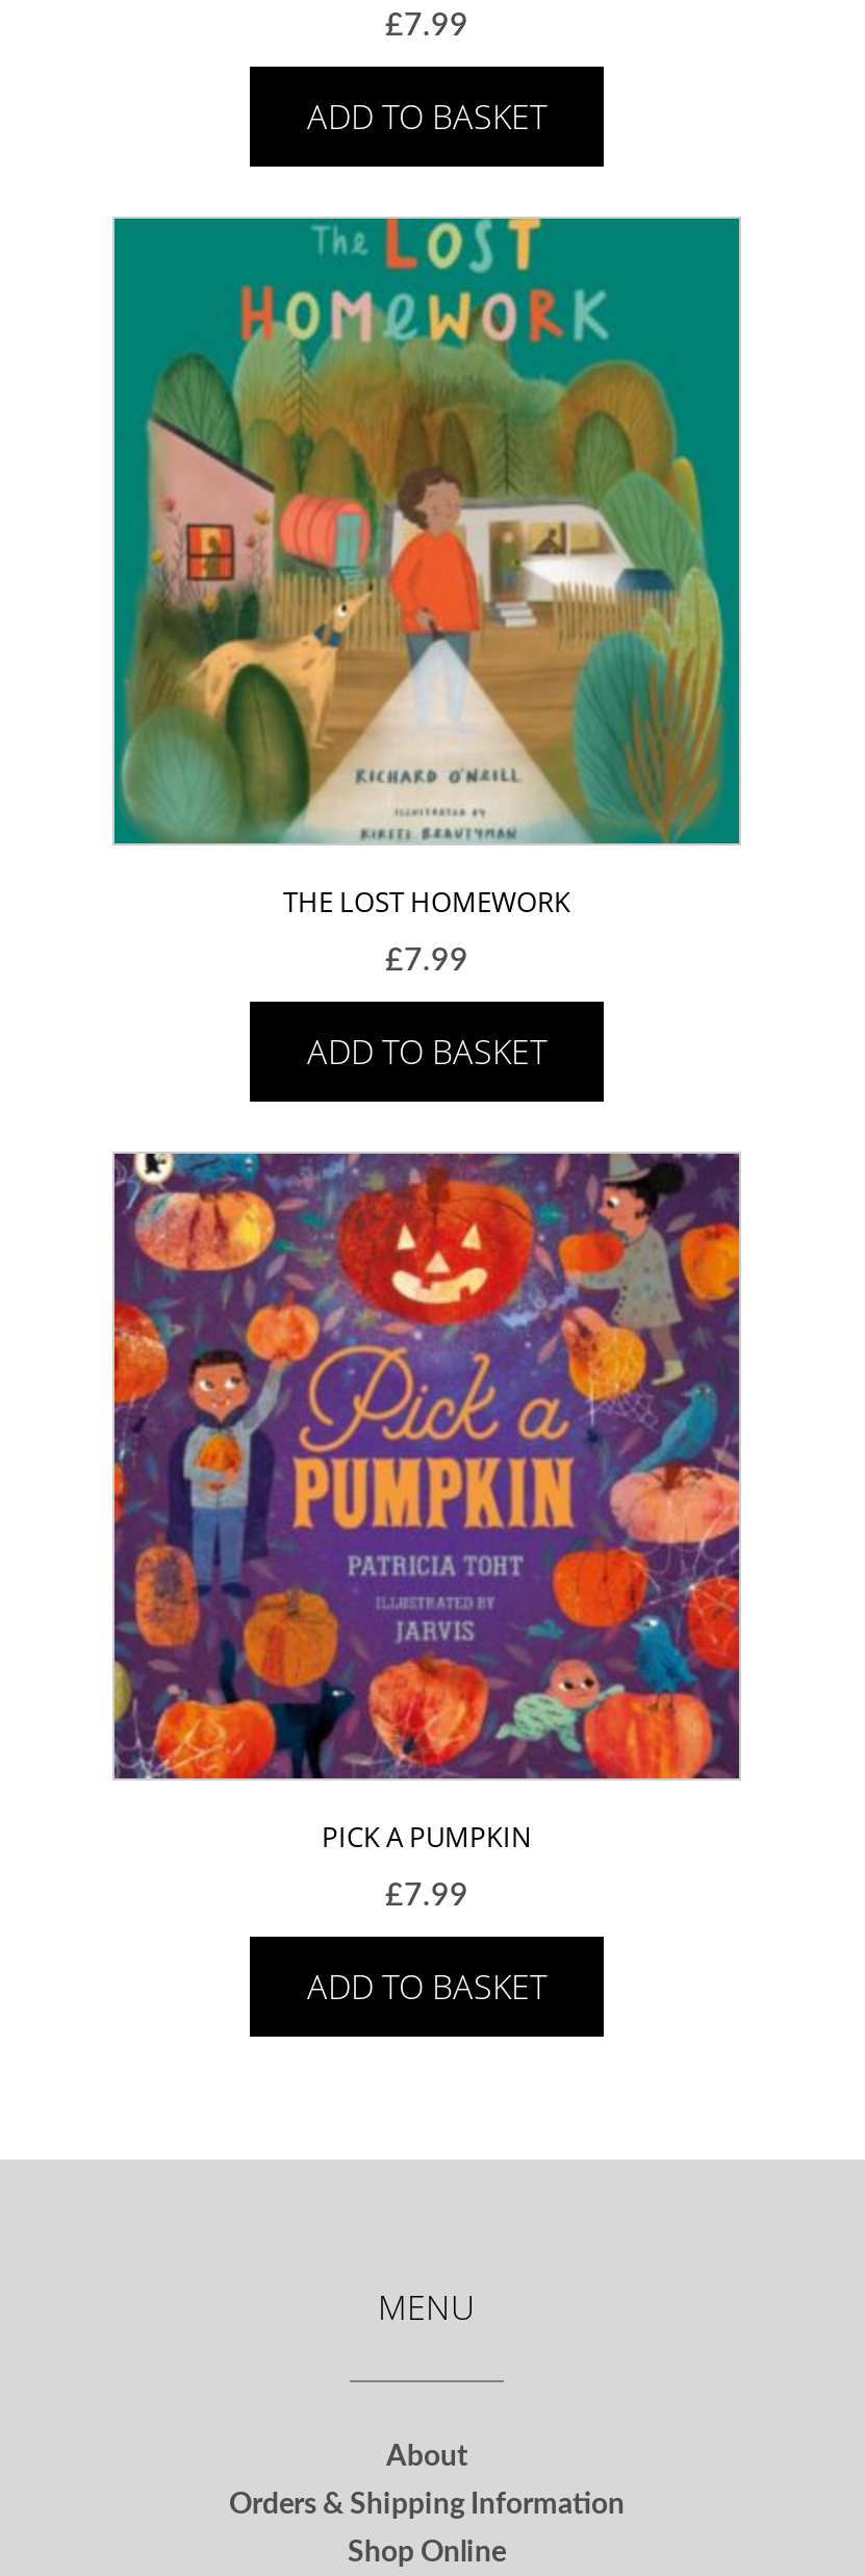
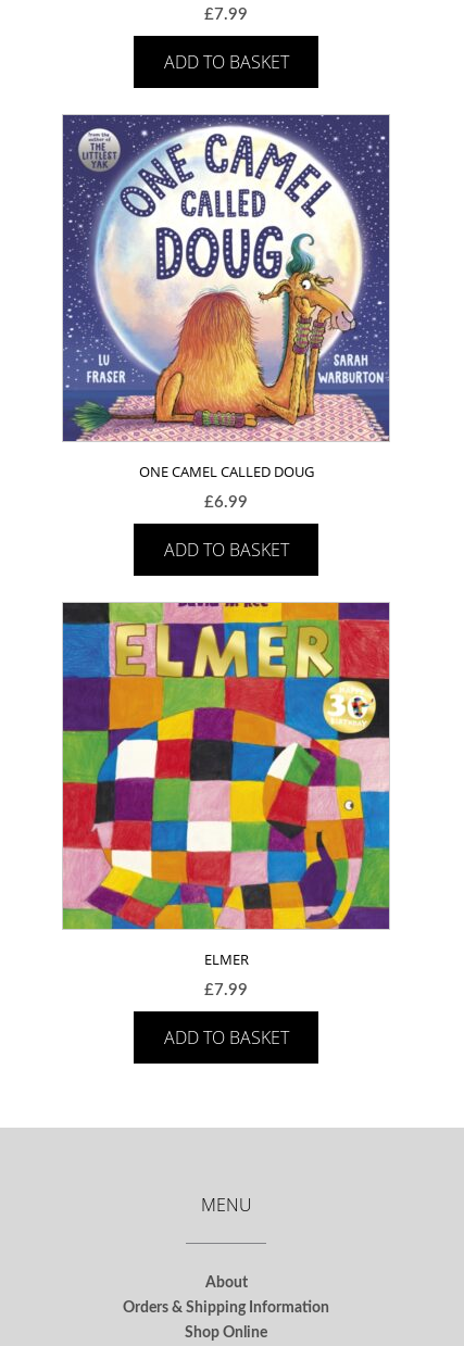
- [image]
- THE LOST HOMEWORK
+ [image]
+ ONE CAMEL CALLED DOUG

- £7.99
+ £6.99

- [image]
- PICK A PUMPKIN
+ [image]
+ ELMER
